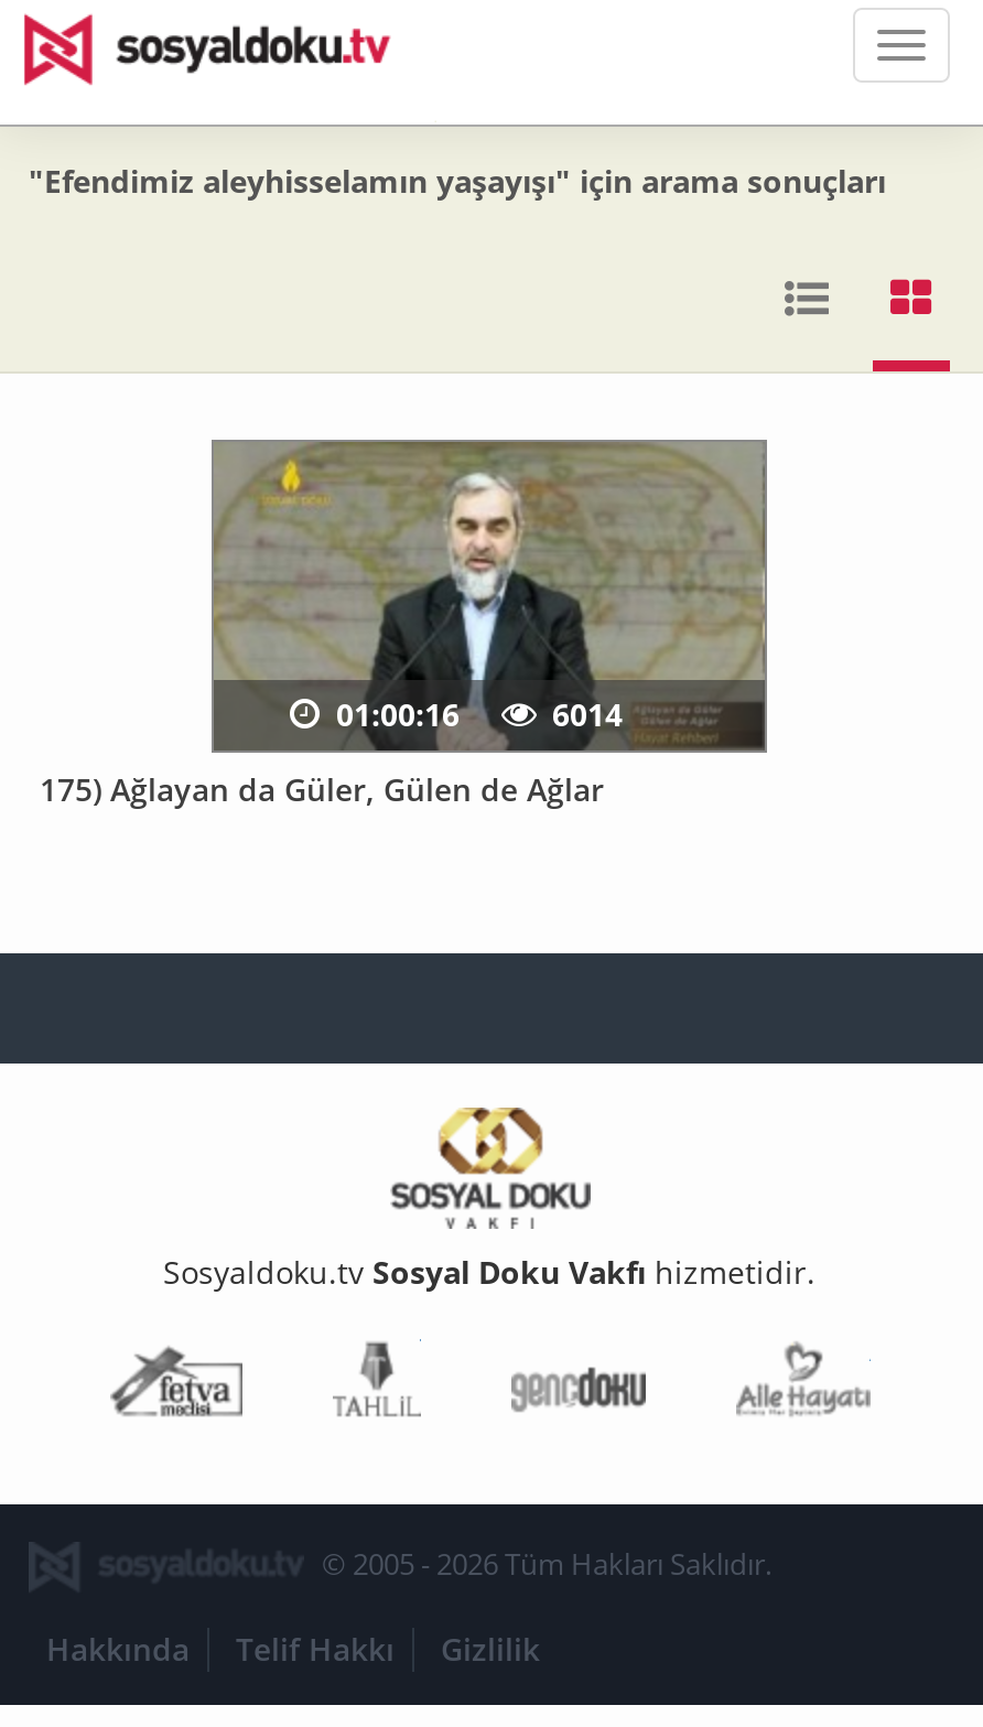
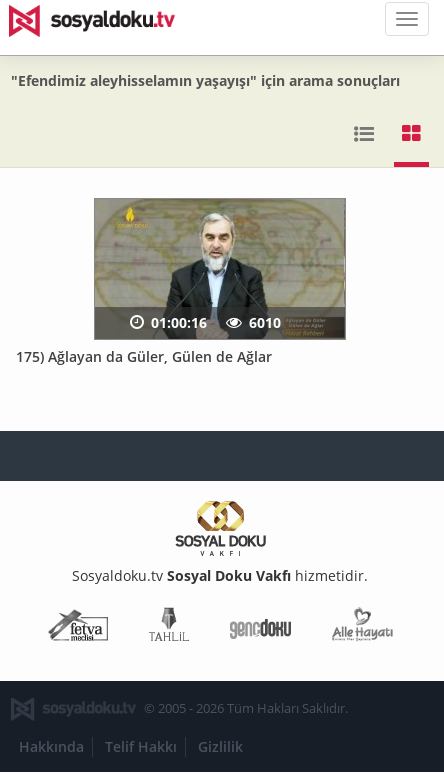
- 6014
+ 6010
